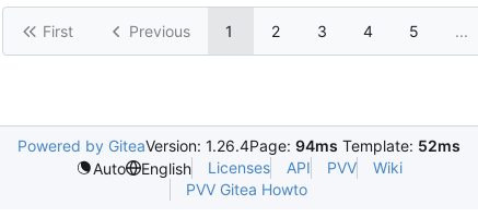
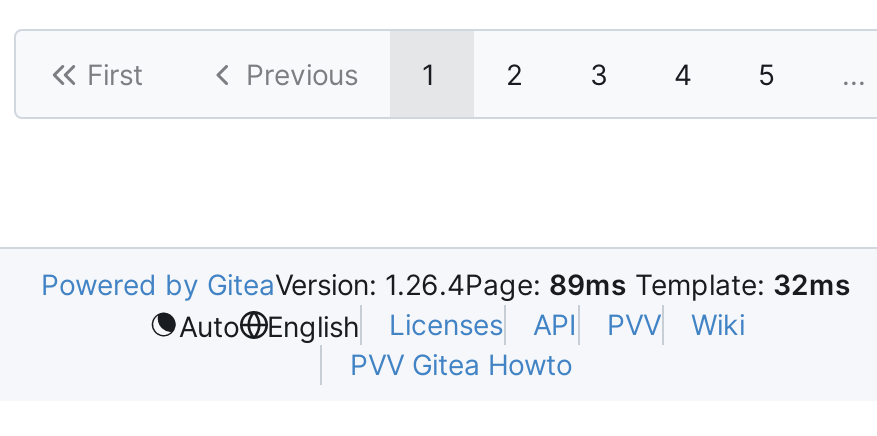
- Powered by GiteaVersion: 1.26.4Page: 94ms Template: 52ms
+ Powered by GiteaVersion: 1.26.4Page: 89ms Template: 32ms
